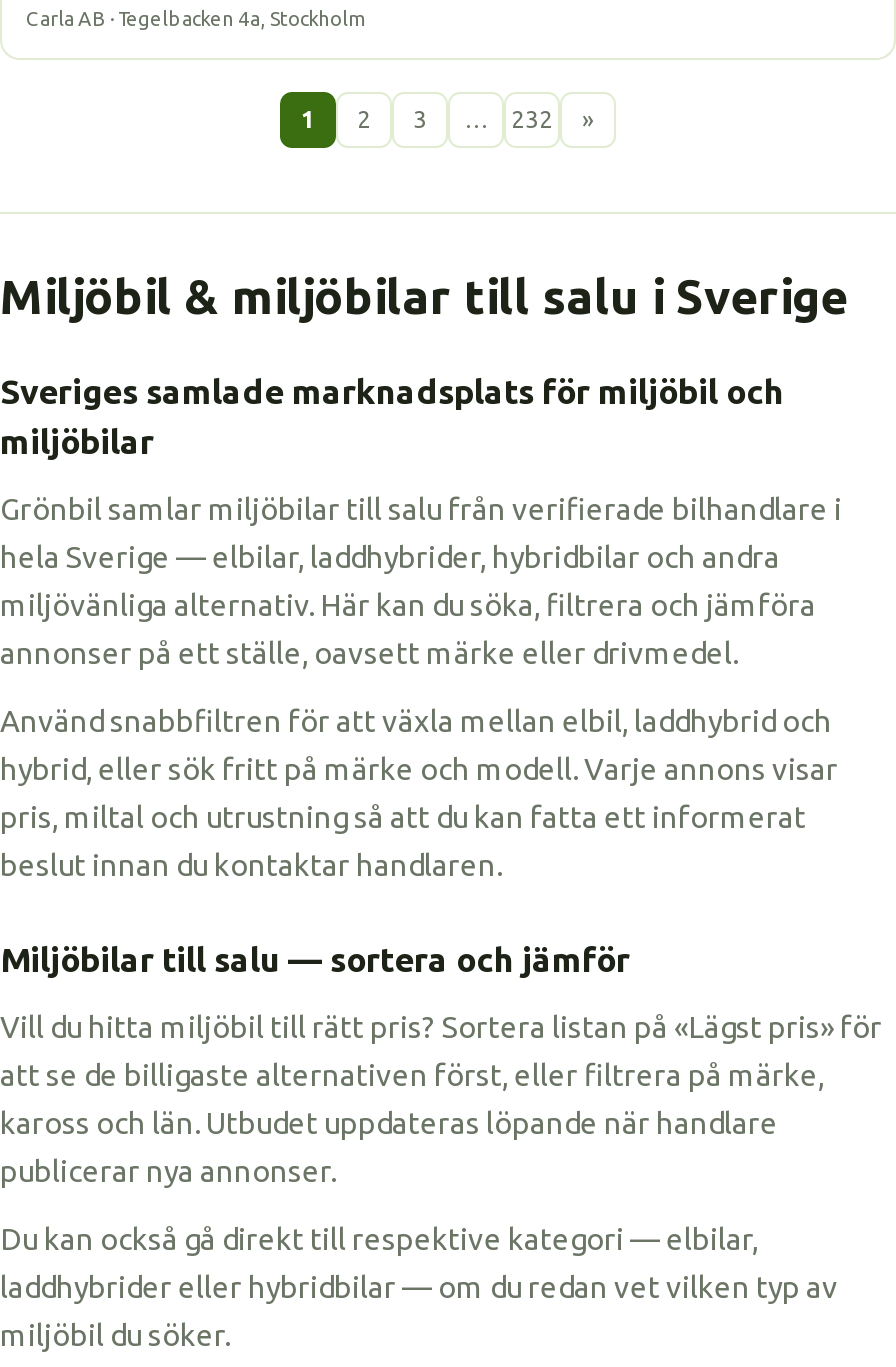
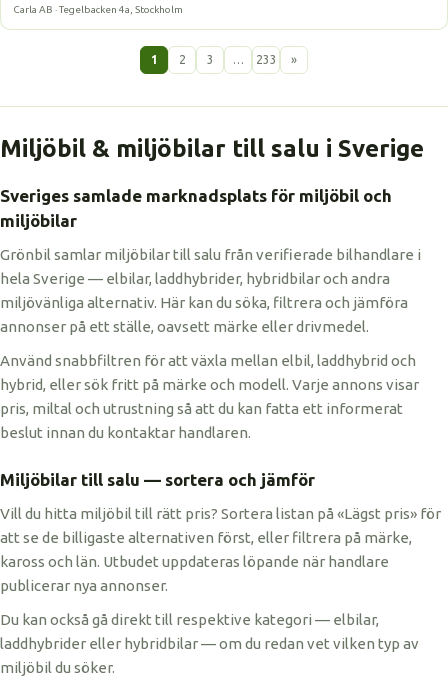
- 232
+ 233
